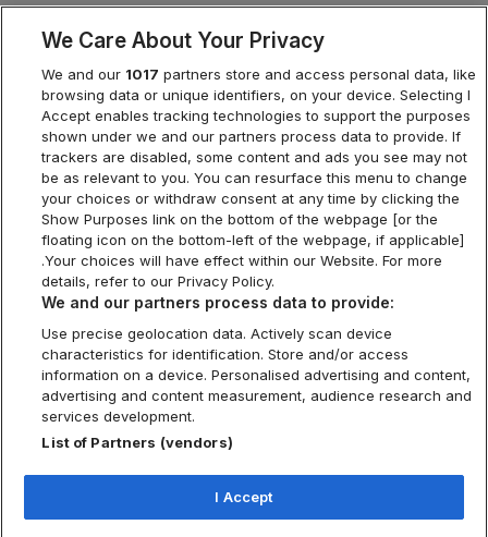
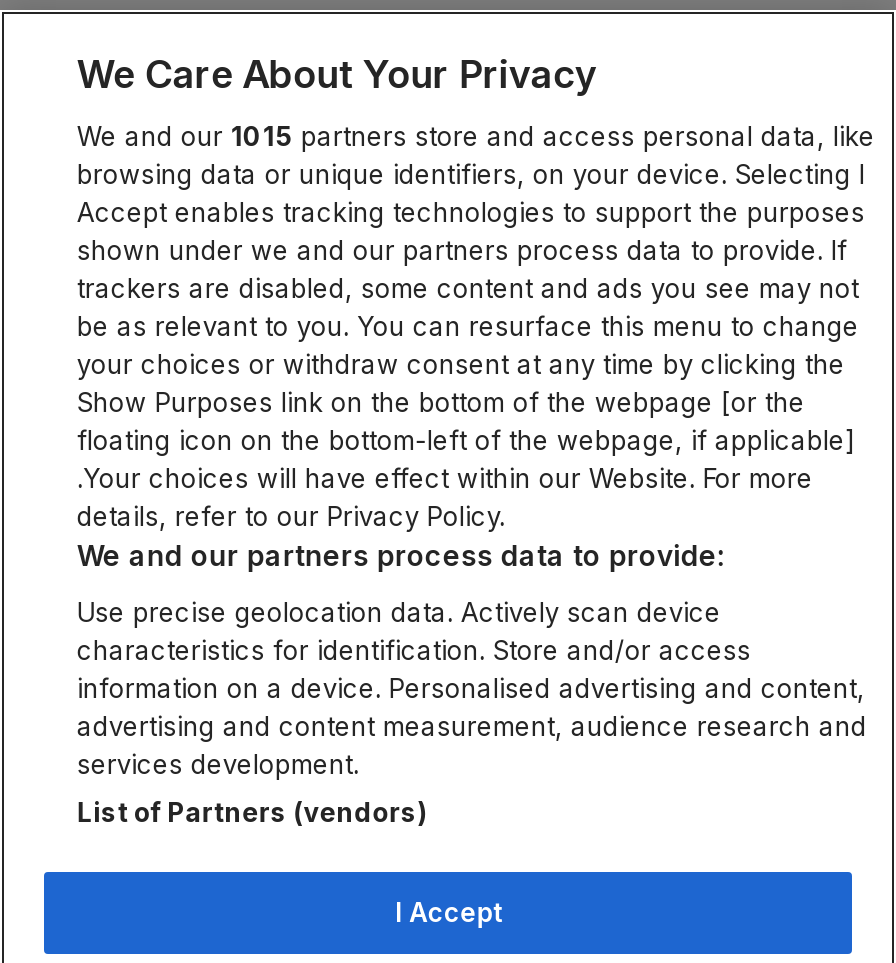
- We and our 1017 partners store and access personal data, like
+ We and our 1015 partners store and access personal data, like
